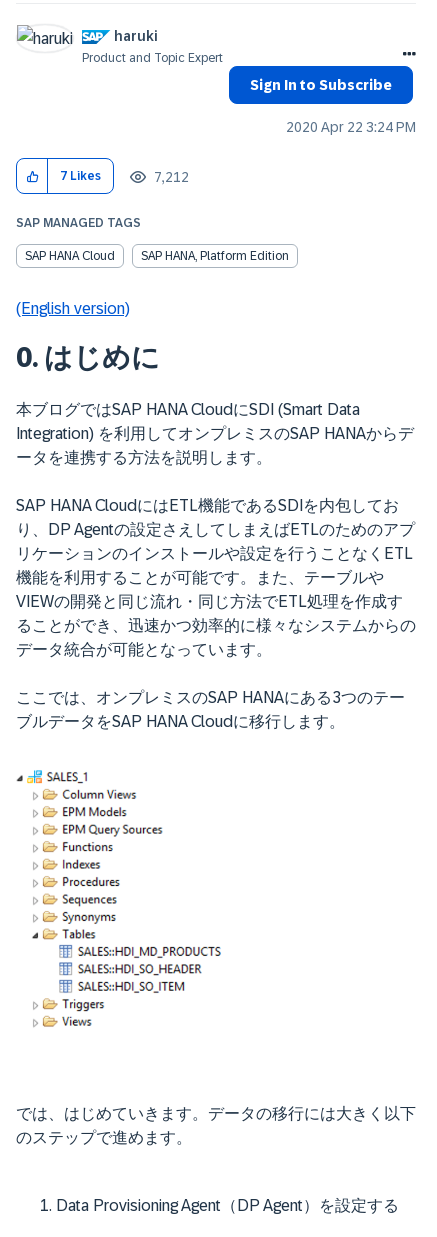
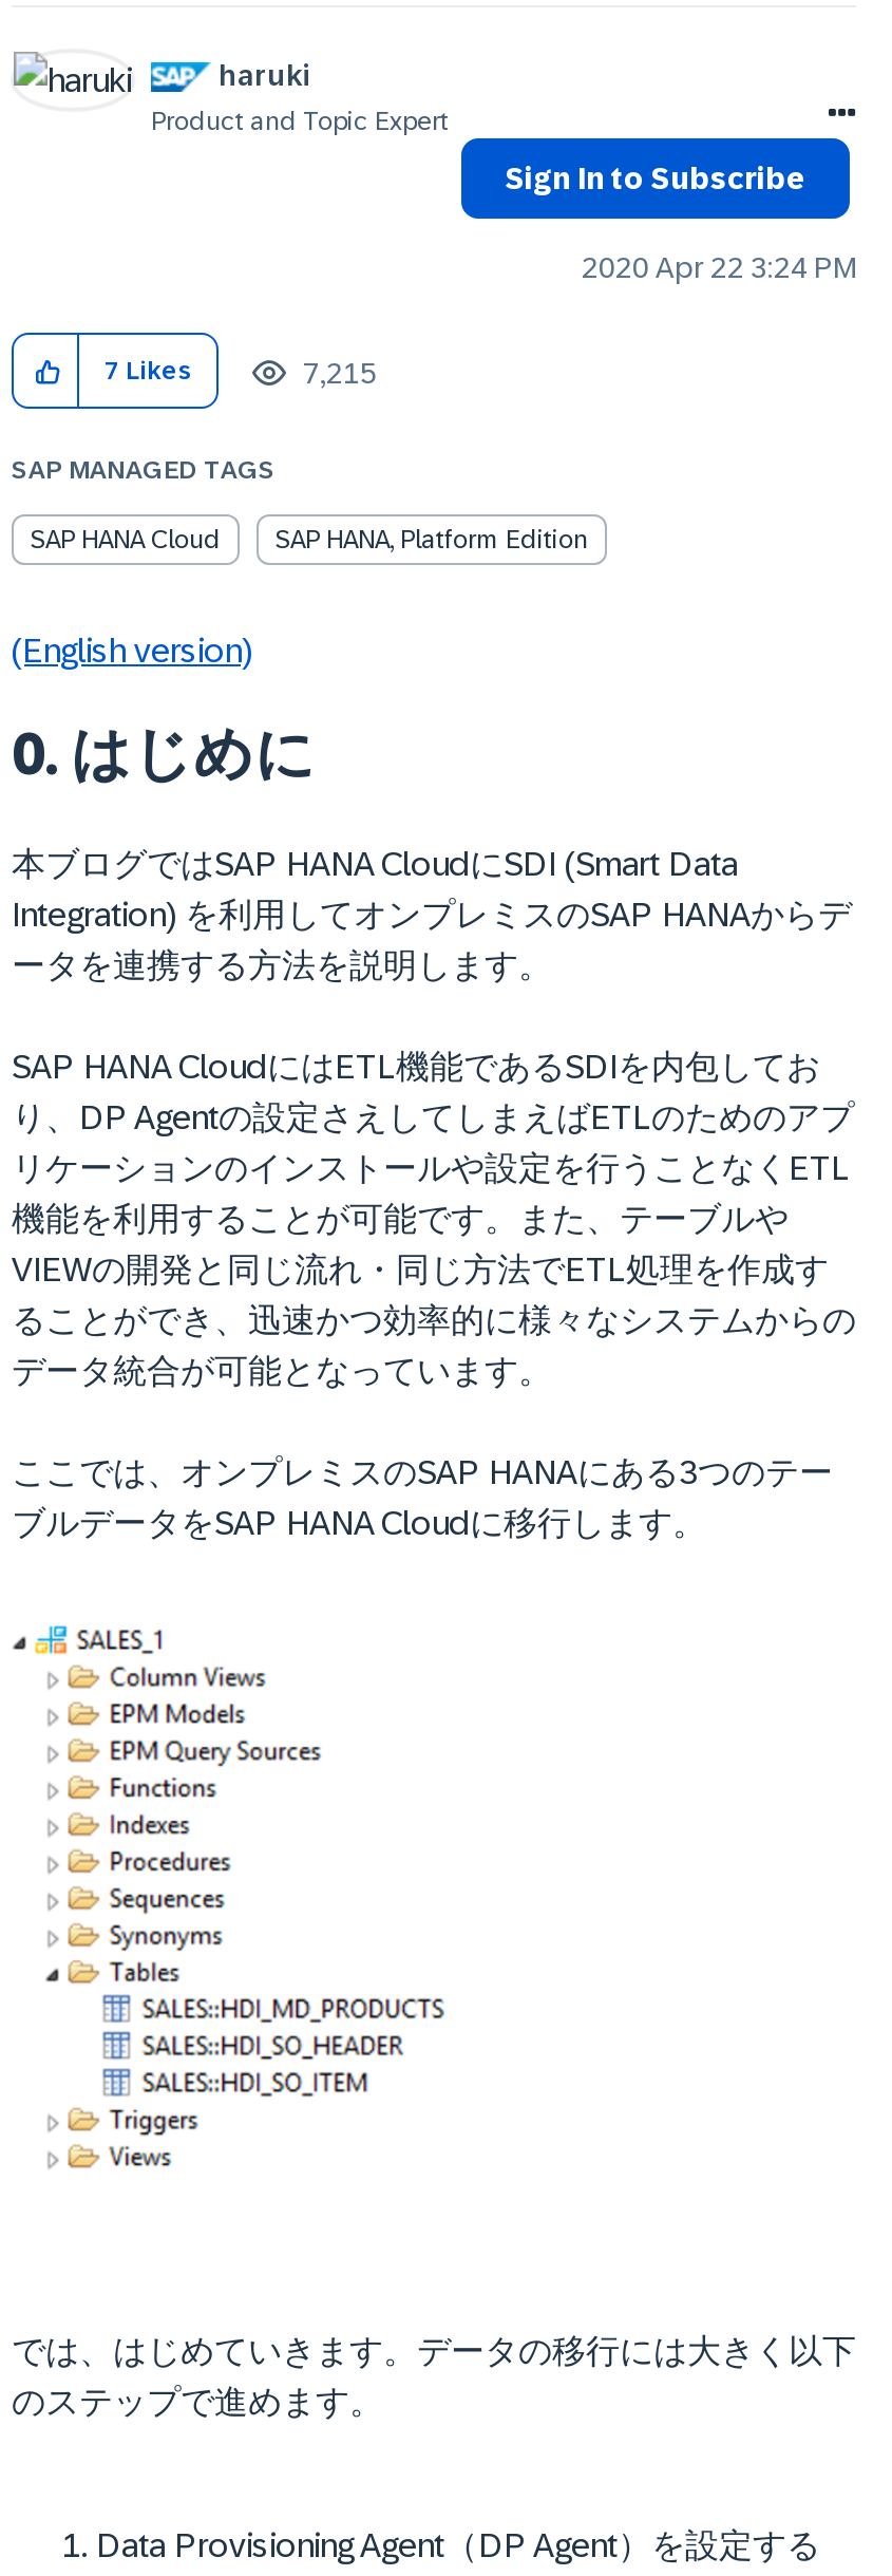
- 7,212
+ 7,215
